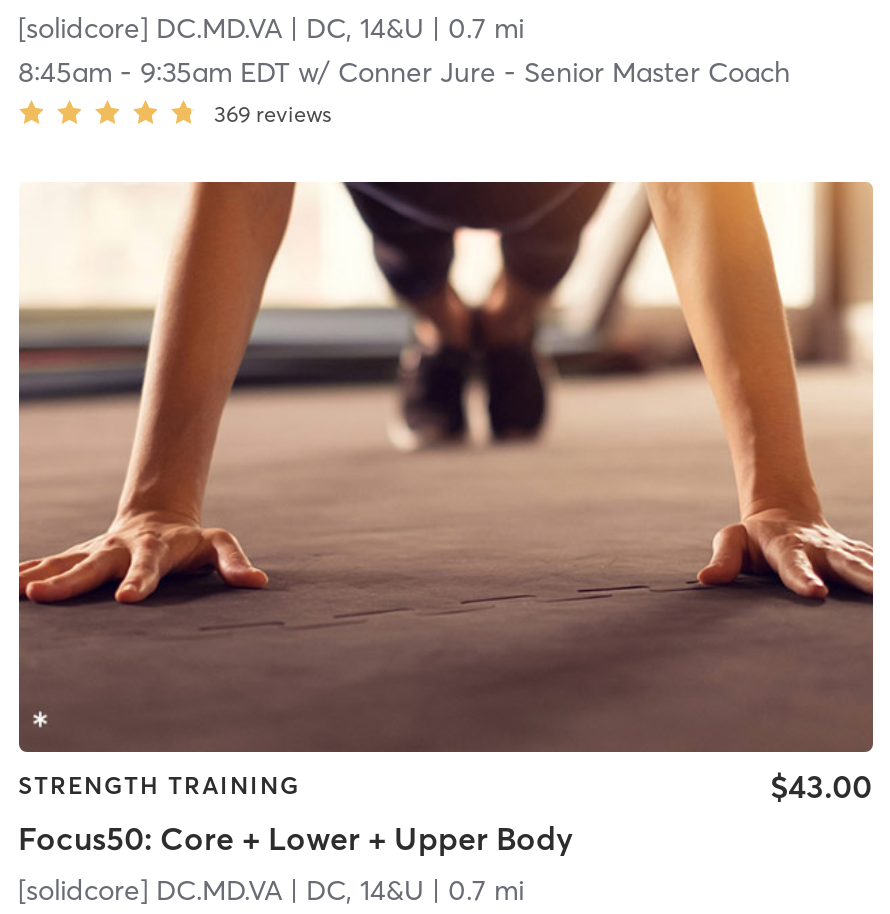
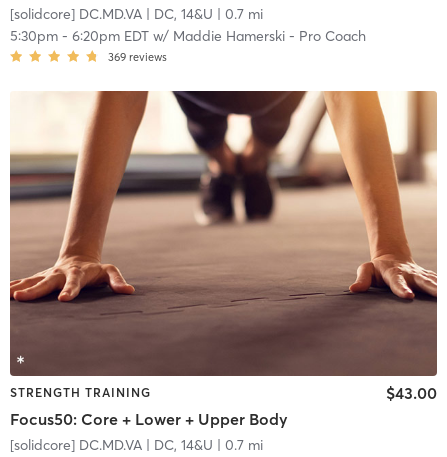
- 8:45am - 9:35am EDT w/ Conner Jure - Senior Master Coach
+ 5:30pm - 6:20pm EDT w/ Maddie Hamerski - Pro Coach
